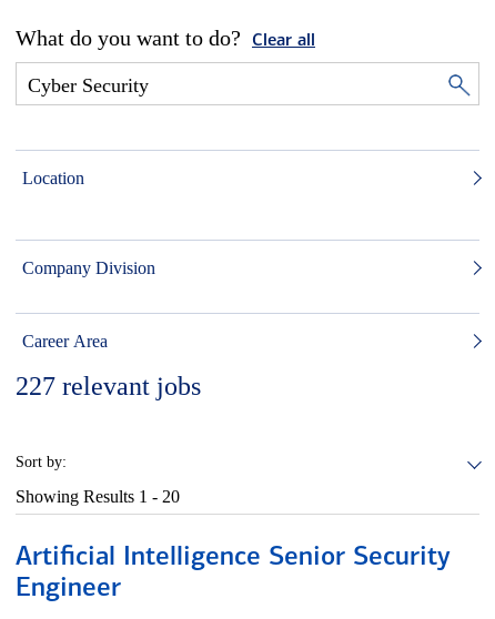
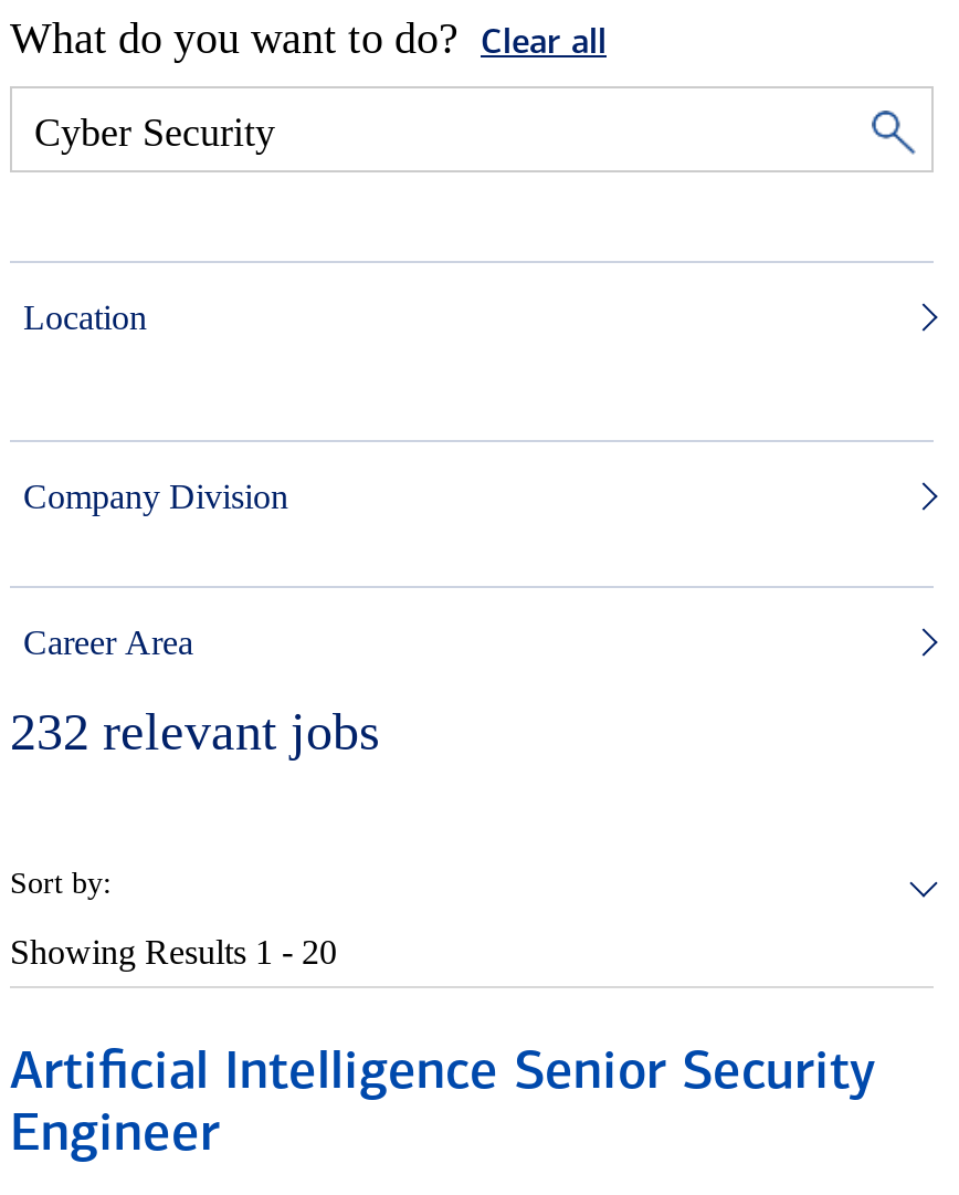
- 227 relevant jobs
+ 232 relevant jobs
